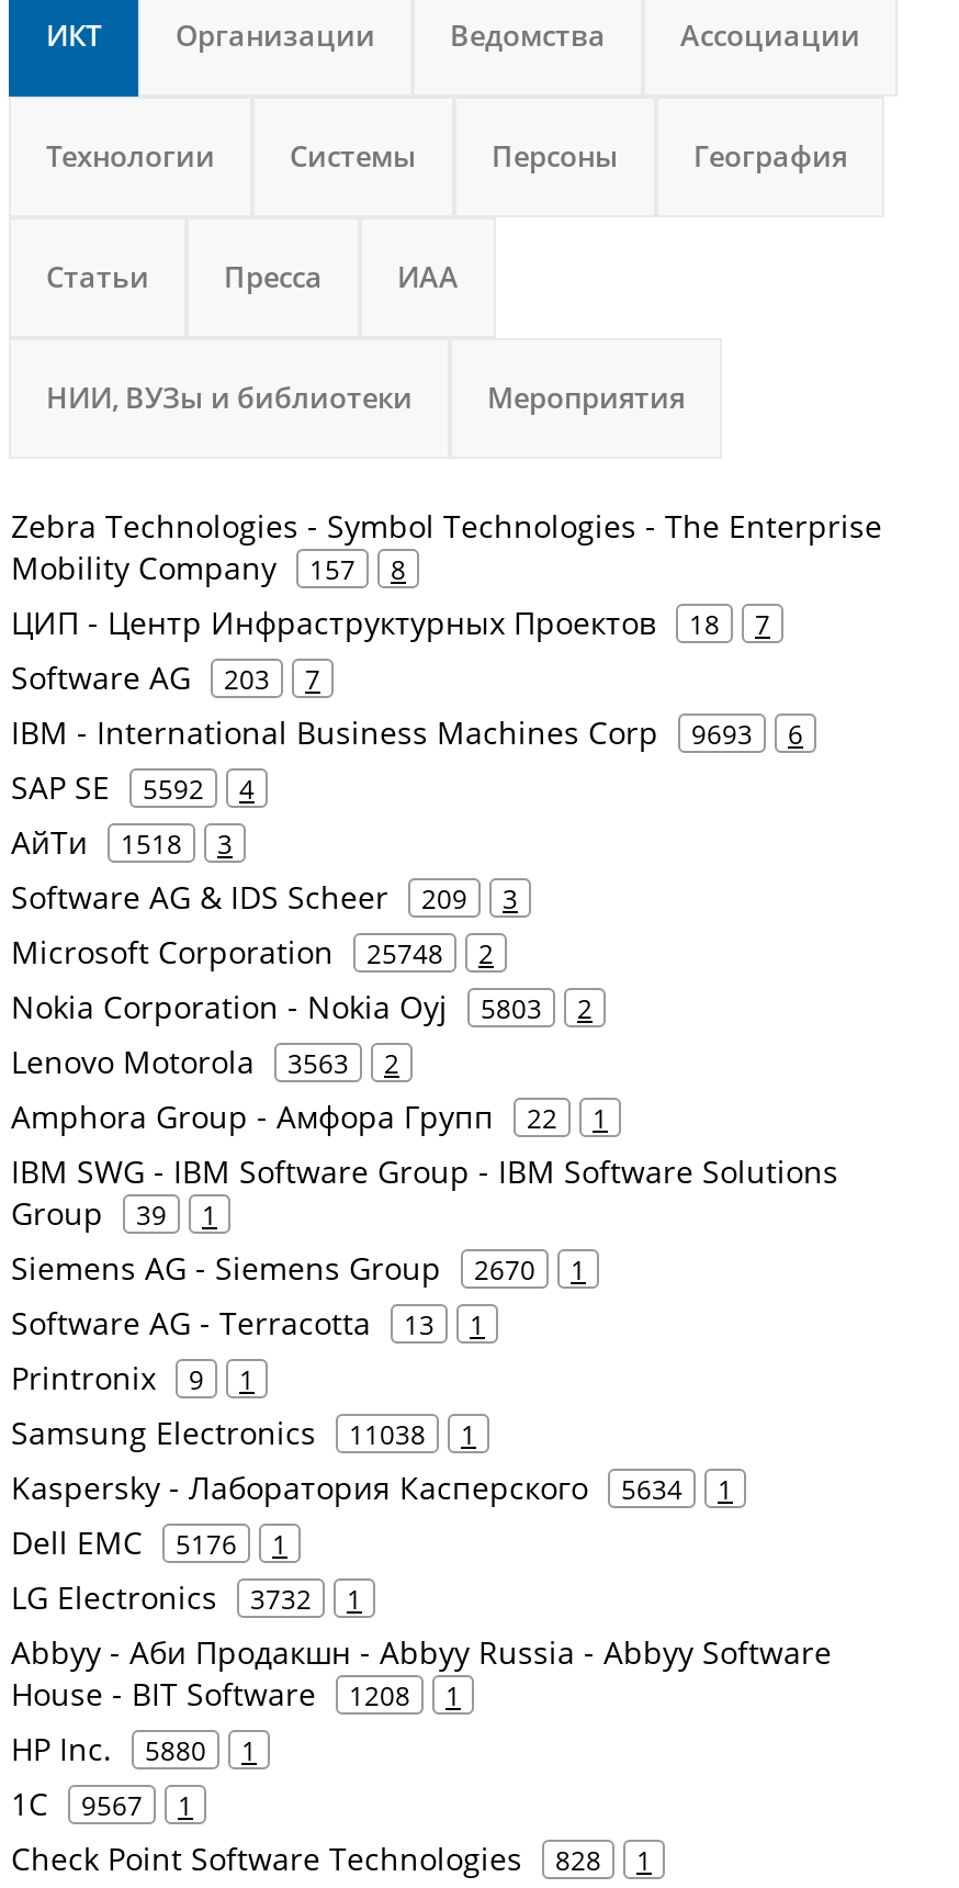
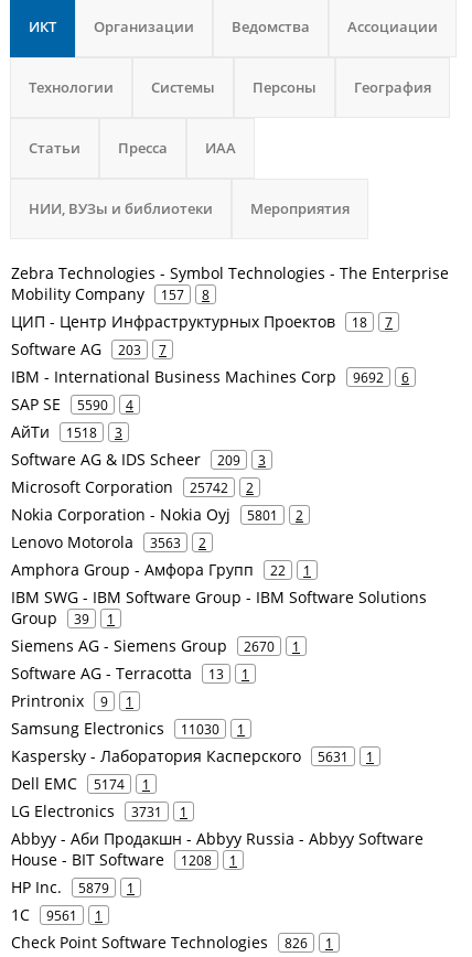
- IBM - International Business Machines Corp 9693 6
+ IBM - International Business Machines Corp 9692 6

- SAP SE 5592 4
+ SAP SE 5590 4

- Microsoft Corporation 25748 2
+ Microsoft Corporation 25742 2

- Nokia Corporation - Nokia Oyj 5803 2
+ Nokia Corporation - Nokia Oyj 5801 2

- Samsung Electronics 11038 1
+ Samsung Electronics 11030 1

- Kaspersky - Лаборатория Касперского 5634 1
+ Kaspersky - Лаборатория Касперского 5631 1

- Dell EMC 5176 1
+ Dell EMC 5174 1

- LG Electronics 3732 1
+ LG Electronics 3731 1

- HP Inc. 5880 1
+ HP Inc. 5879 1

- 1С 9567 1
+ 1С 9561 1

- Check Point Software Technologies 828 1
+ Check Point Software Technologies 826 1
